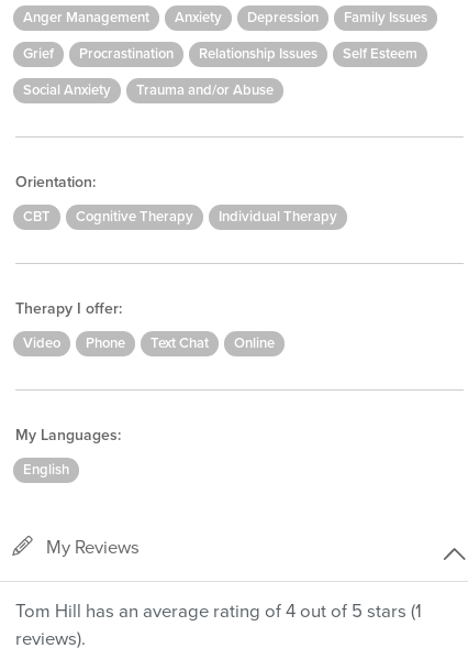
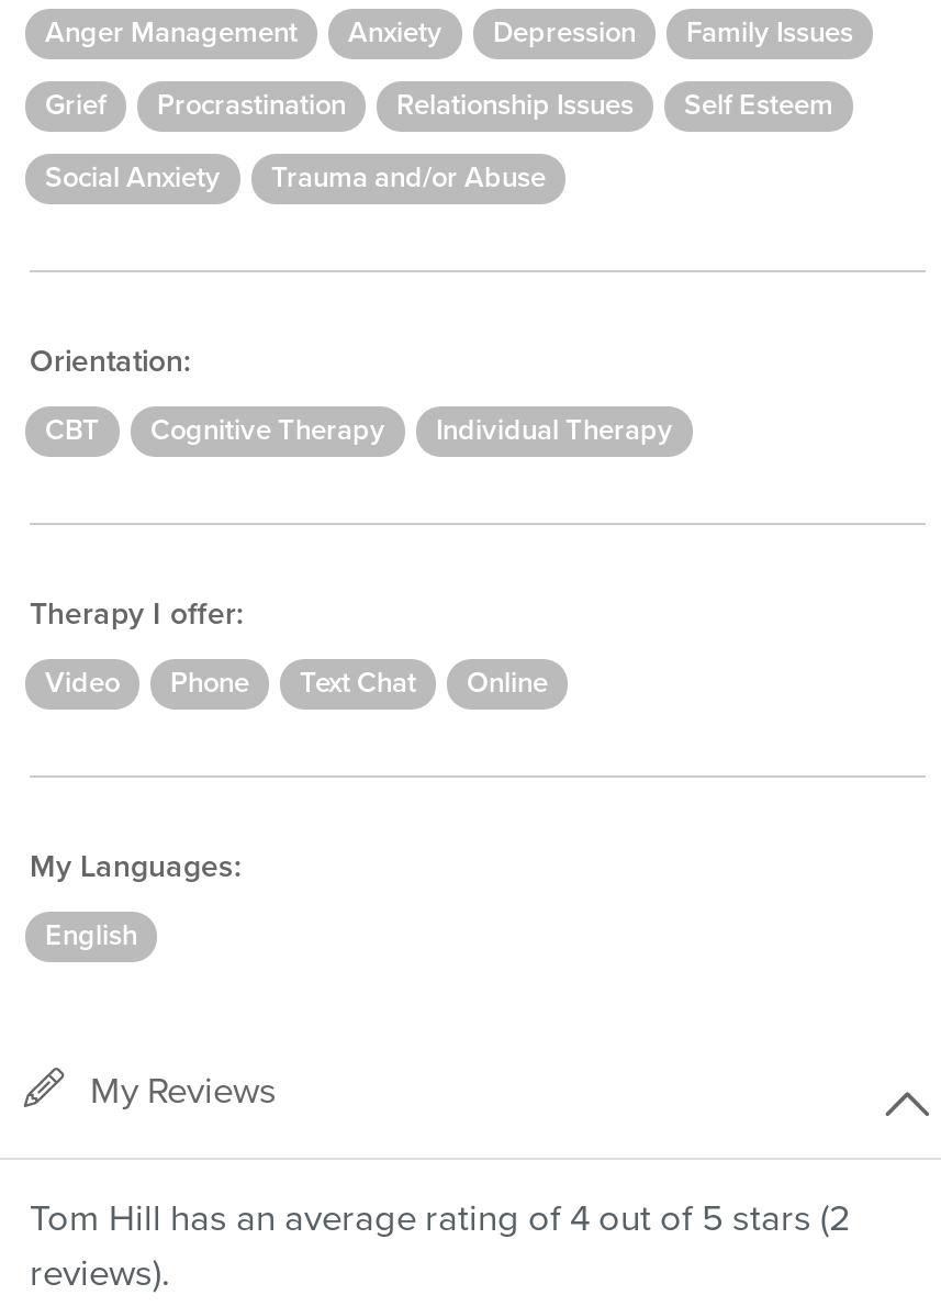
- Tom Hill has an average rating of 4 out of 5 stars (1
+ Tom Hill has an average rating of 4 out of 5 stars (2
